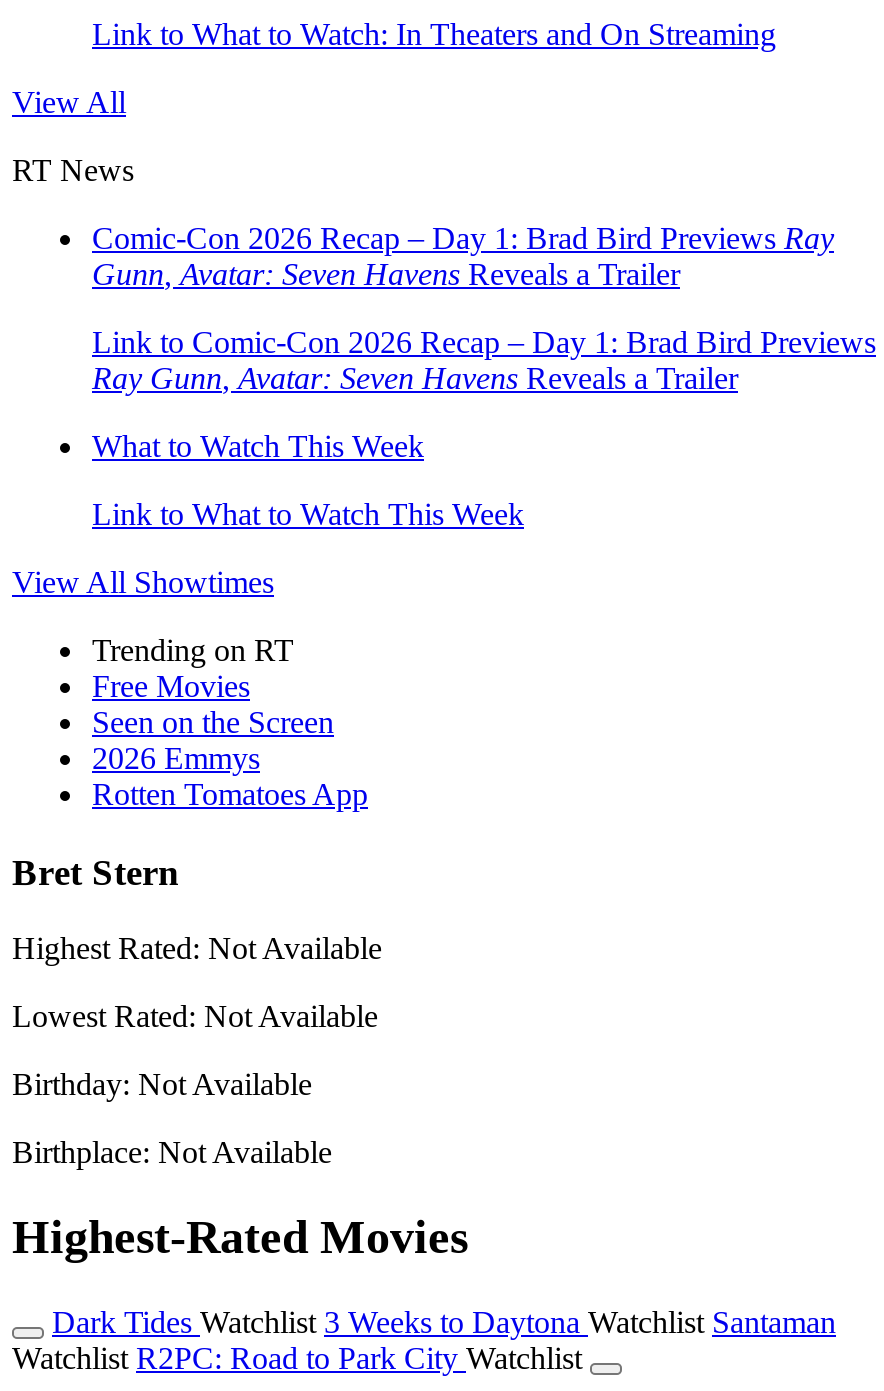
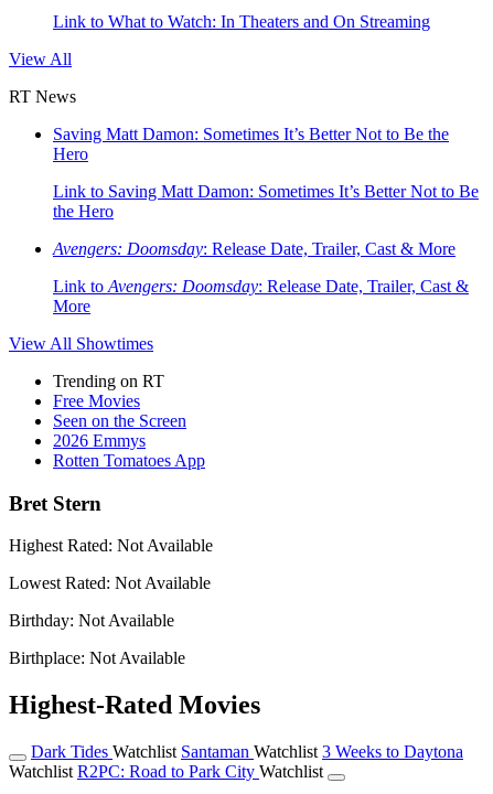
- Comic-Con 2026 Recap – Day 1: Brad Bird Previews Ray
- Gunn, Avatar: Seven Havens Reveals a Trailer
+ Saving Matt Damon: Sometimes It’s Better Not to Be the
+ Hero

- Link to Comic-Con 2026 Recap – Day 1: Brad Bird Previews
- Ray Gunn, Avatar: Seven Havens Reveals a Trailer
+ Link to Saving Matt Damon: Sometimes It’s Better Not to Be
+ the Hero

- What to Watch This Week
+ Avengers: Doomsday: Release Date, Trailer, Cast & More

- Link to What to Watch This Week
+ Link to Avengers: Doomsday: Release Date, Trailer, Cast &
+ More

- Dark Tides Watchlist 3 Weeks to Daytona Watchlist Santaman
+ Dark Tides Watchlist Santaman Watchlist 3 Weeks to Daytona
